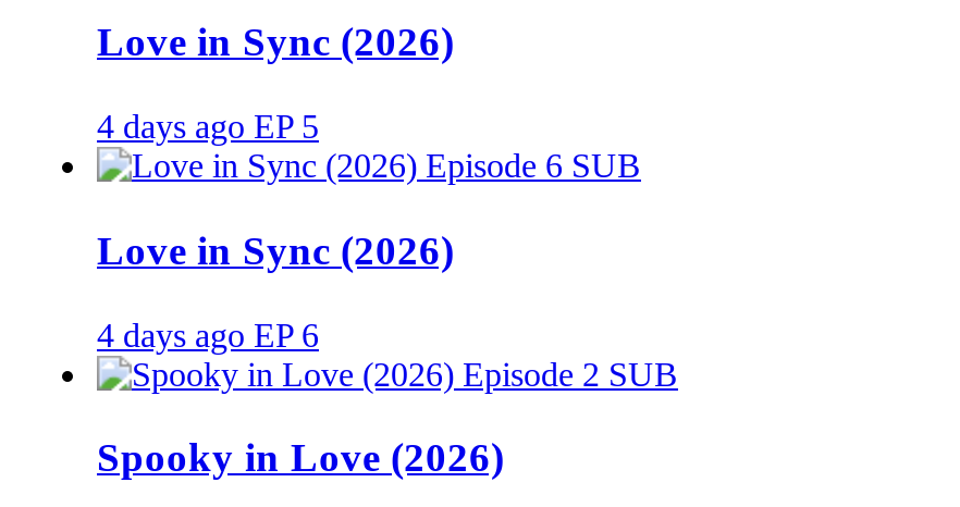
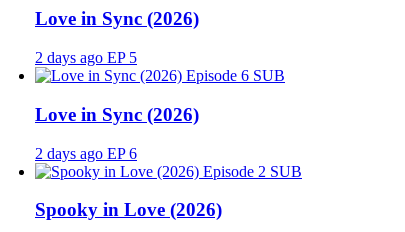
- 4 days ago EP 5
+ 2 days ago EP 5

- 4 days ago EP 6
+ 2 days ago EP 6
